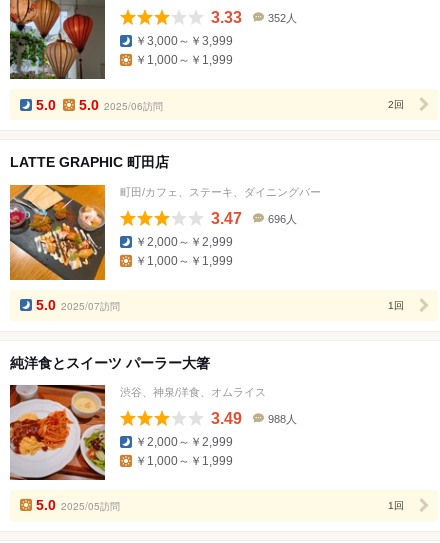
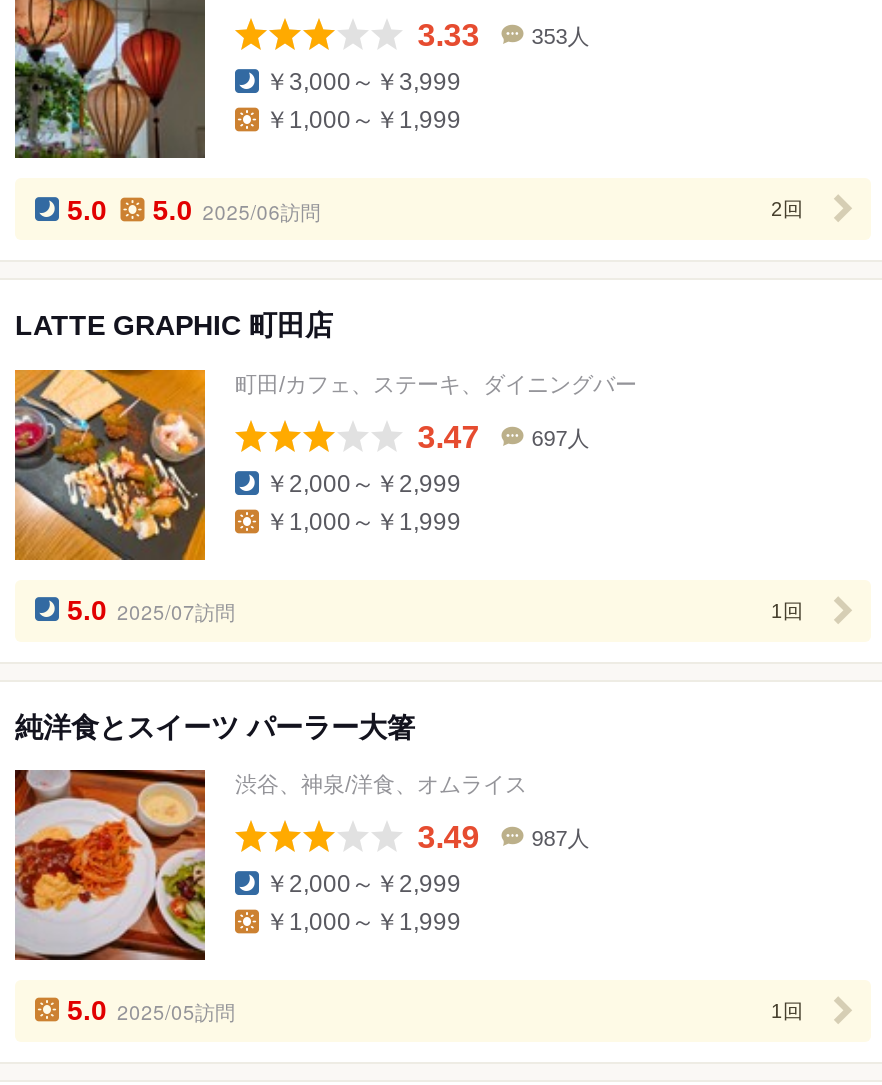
- 352人
+ 353人

- 696人
+ 697人

- 988人
+ 987人
